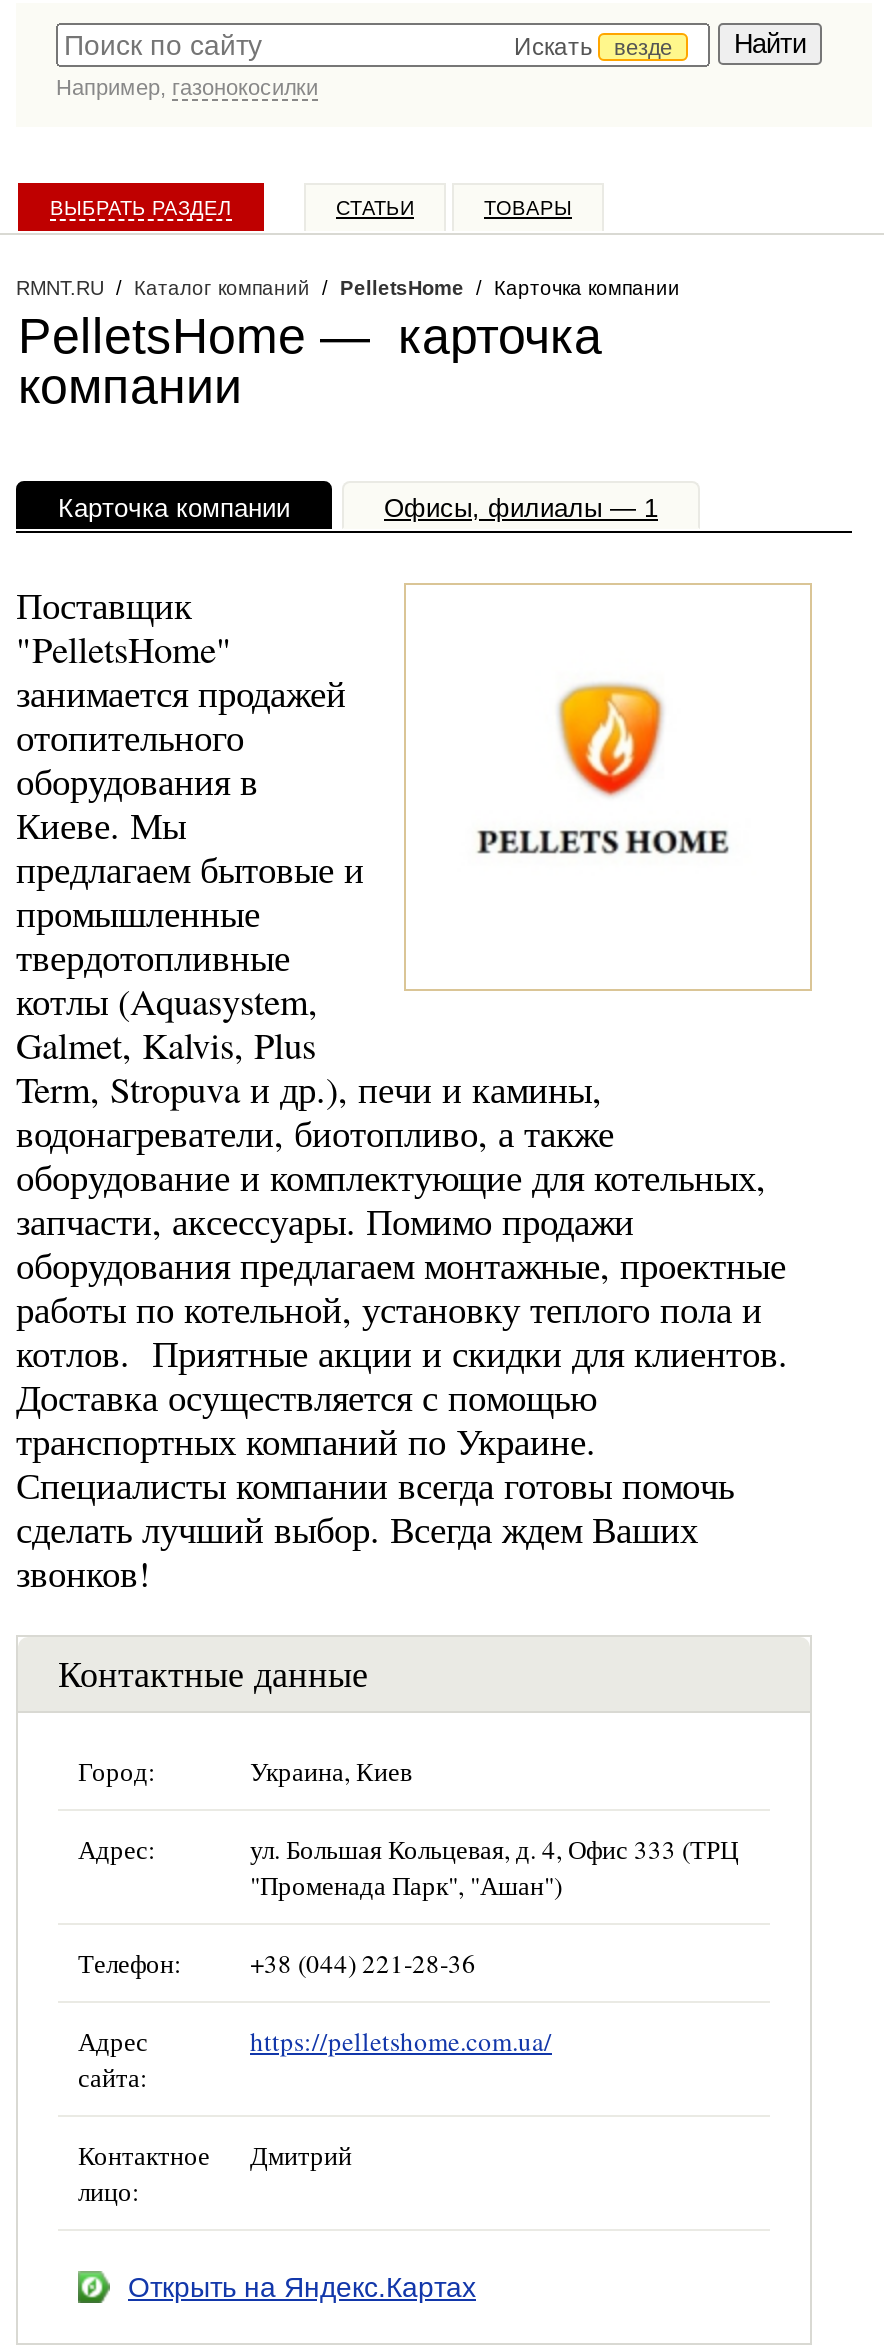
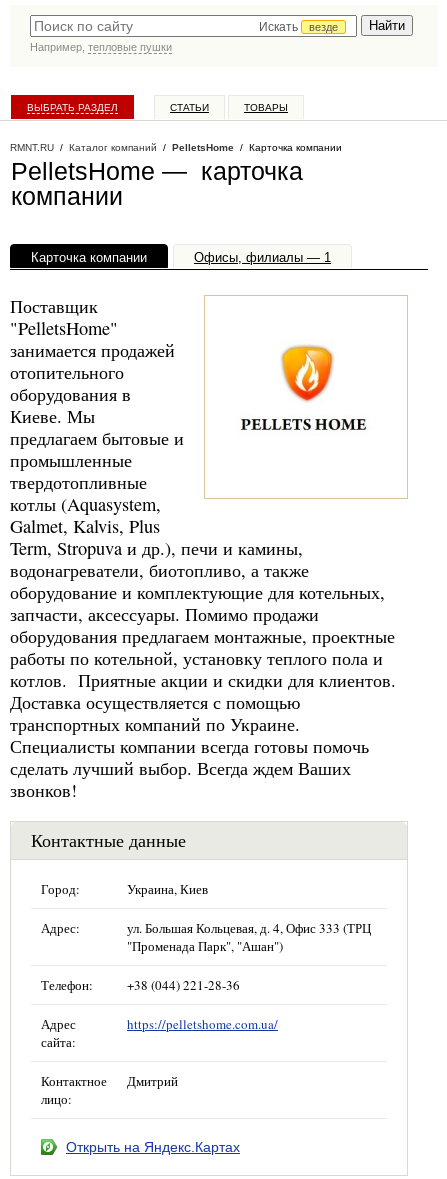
- Например, газонокосилки
+ Например, тепловые пушки
